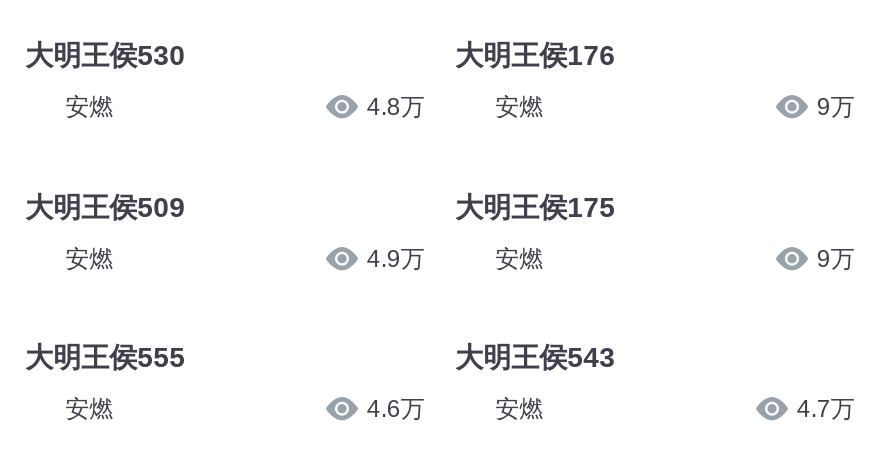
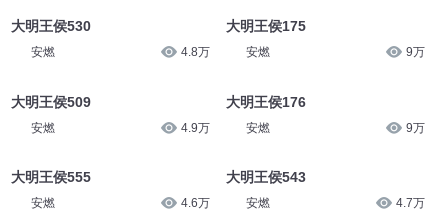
- 大明王侯176
+ 大明王侯175

- 大明王侯175
+ 大明王侯176
